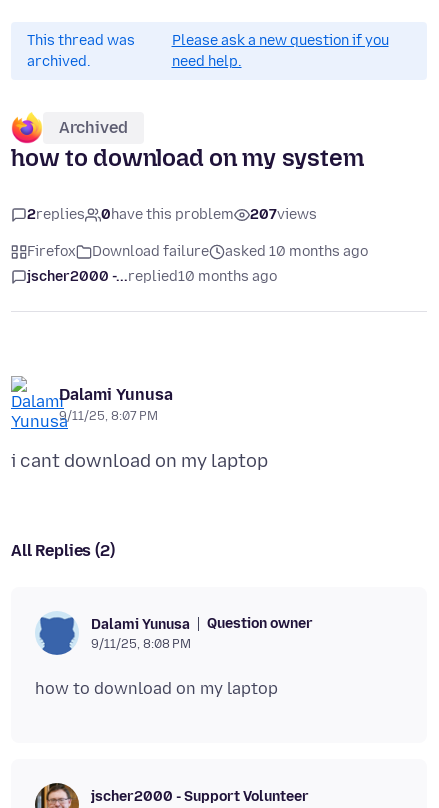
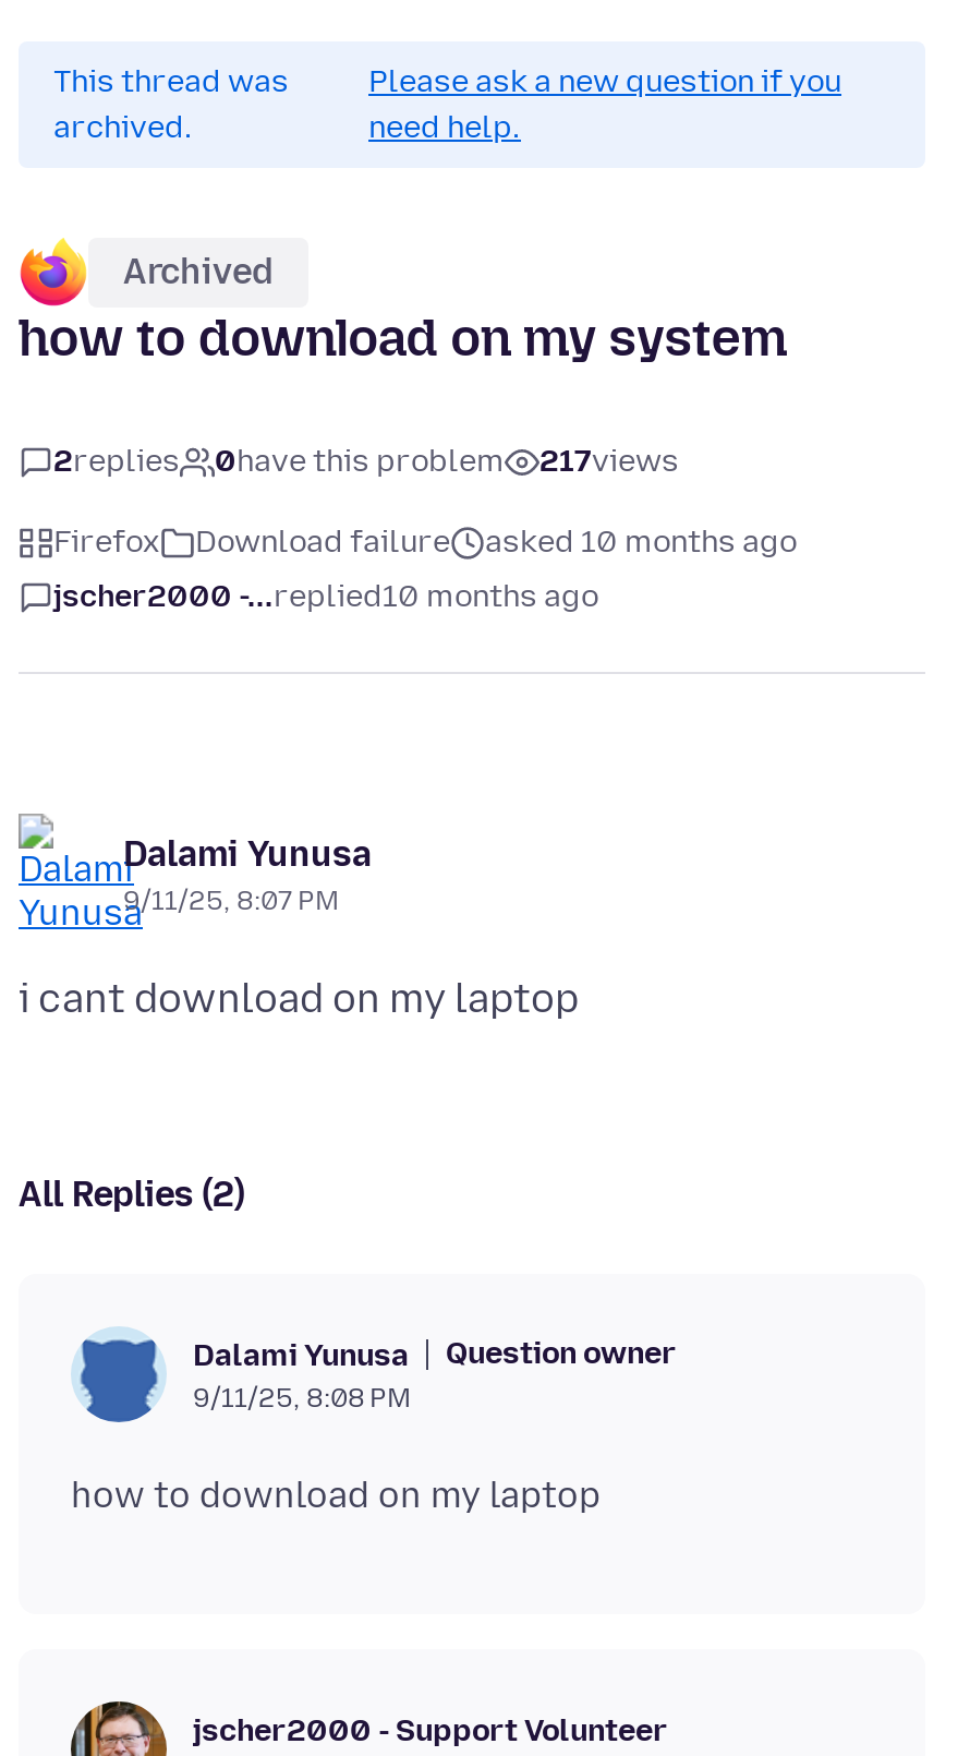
- 207views
+ 217views
